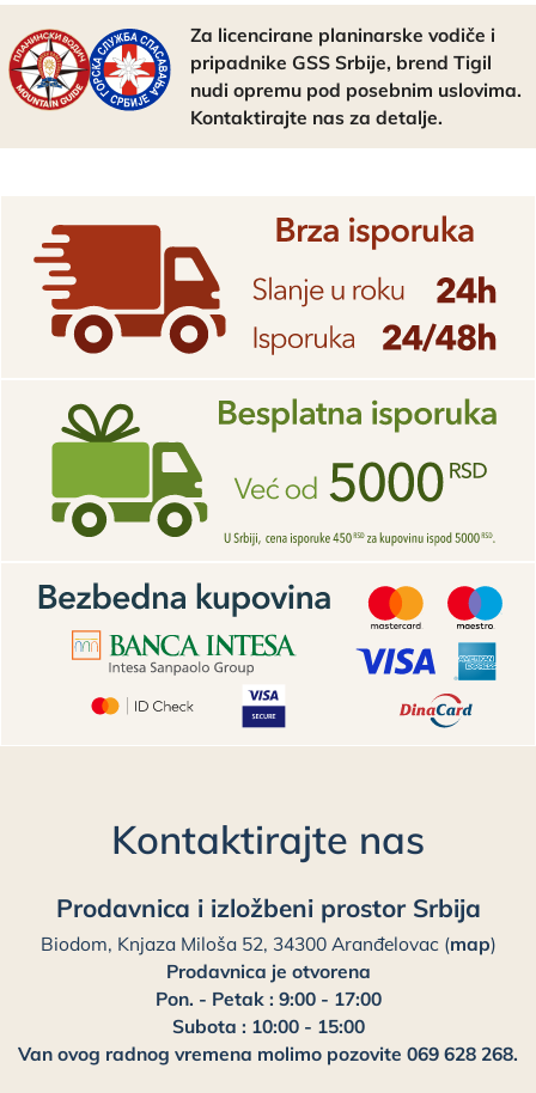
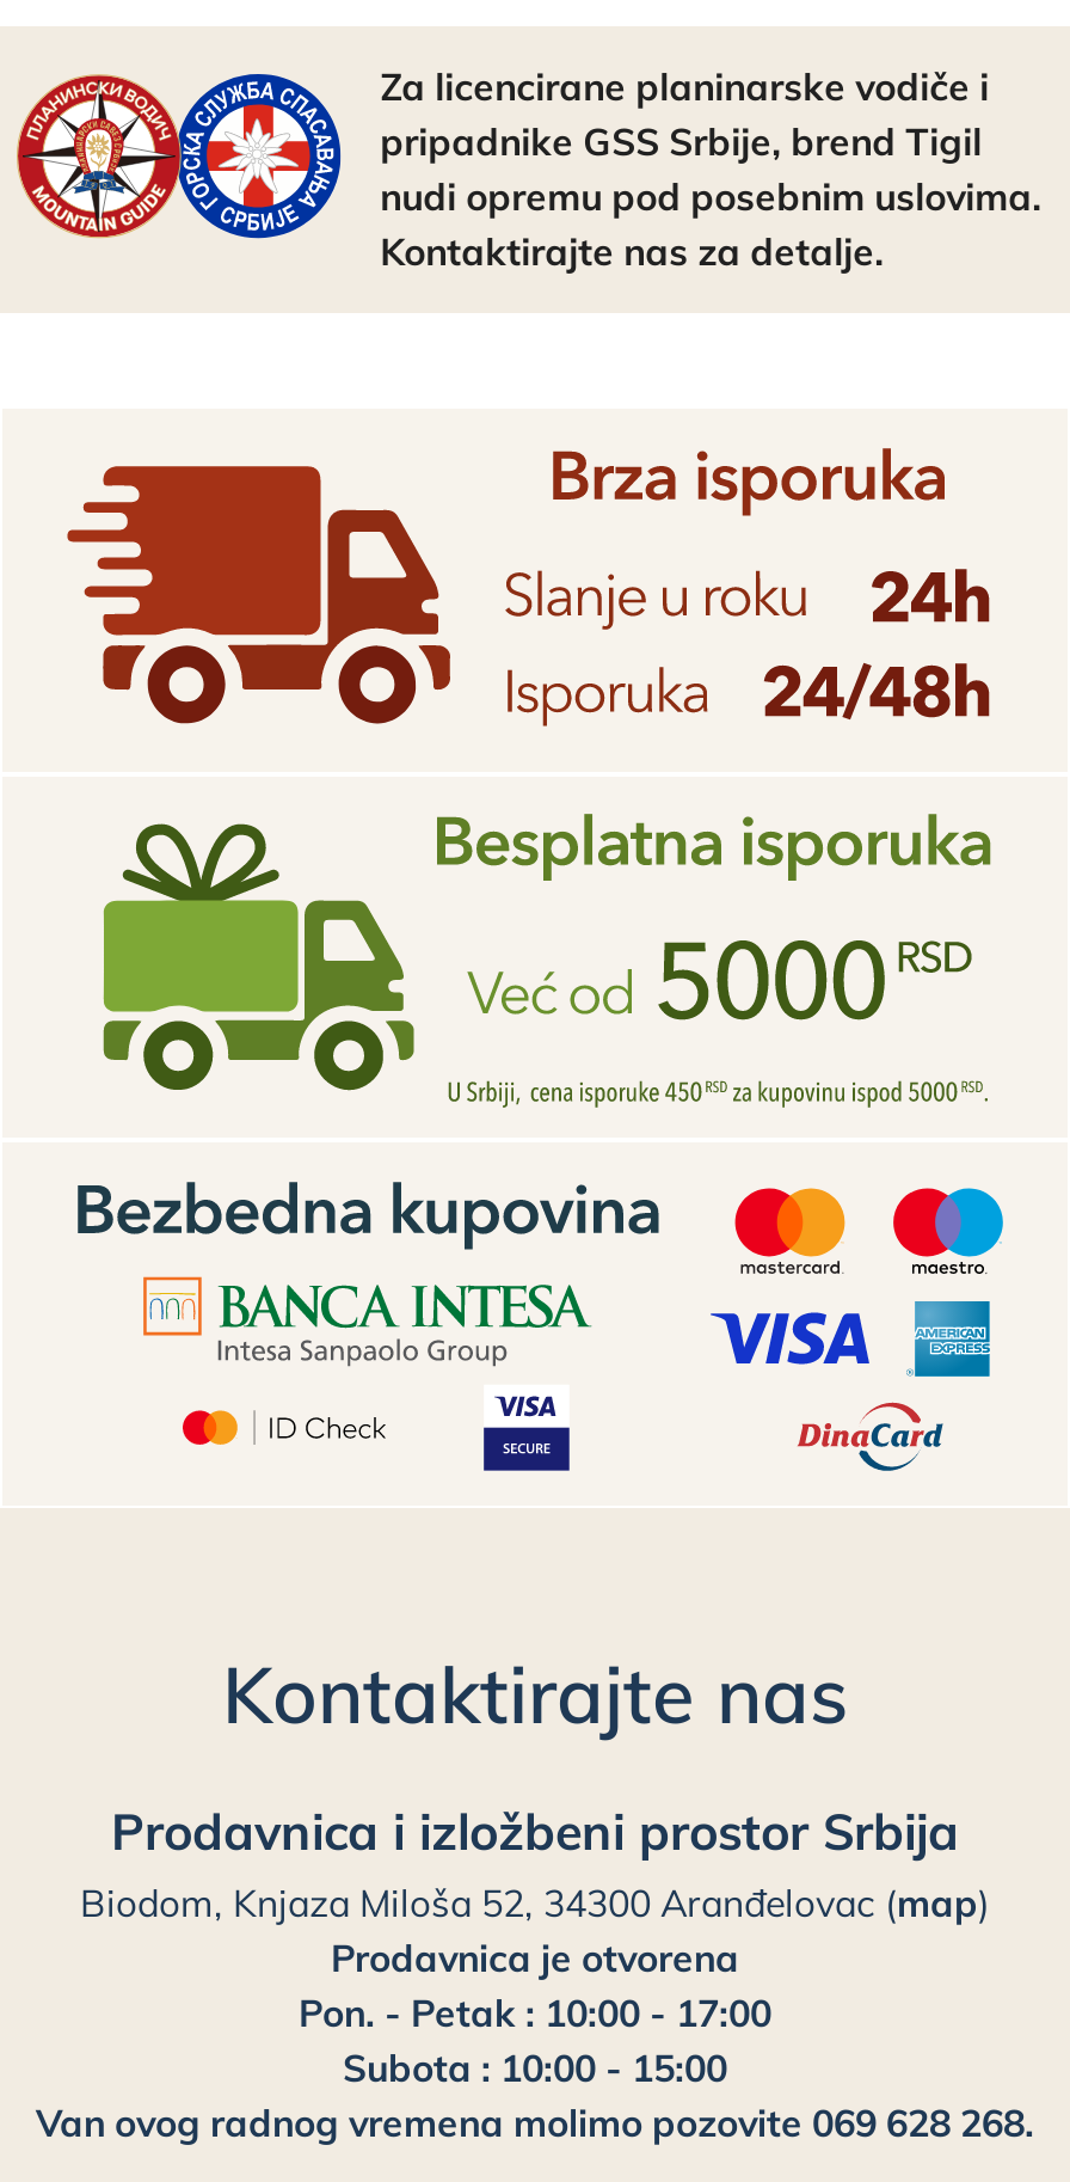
- Pon. - Petak : 9:00 - 17:00
+ Pon. - Petak : 10:00 - 17:00
